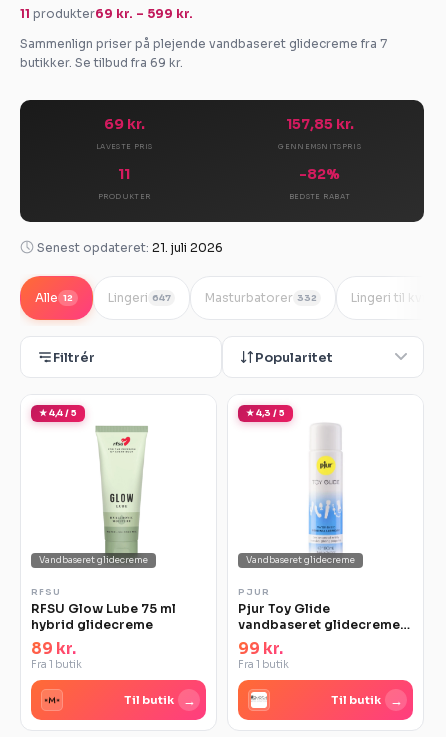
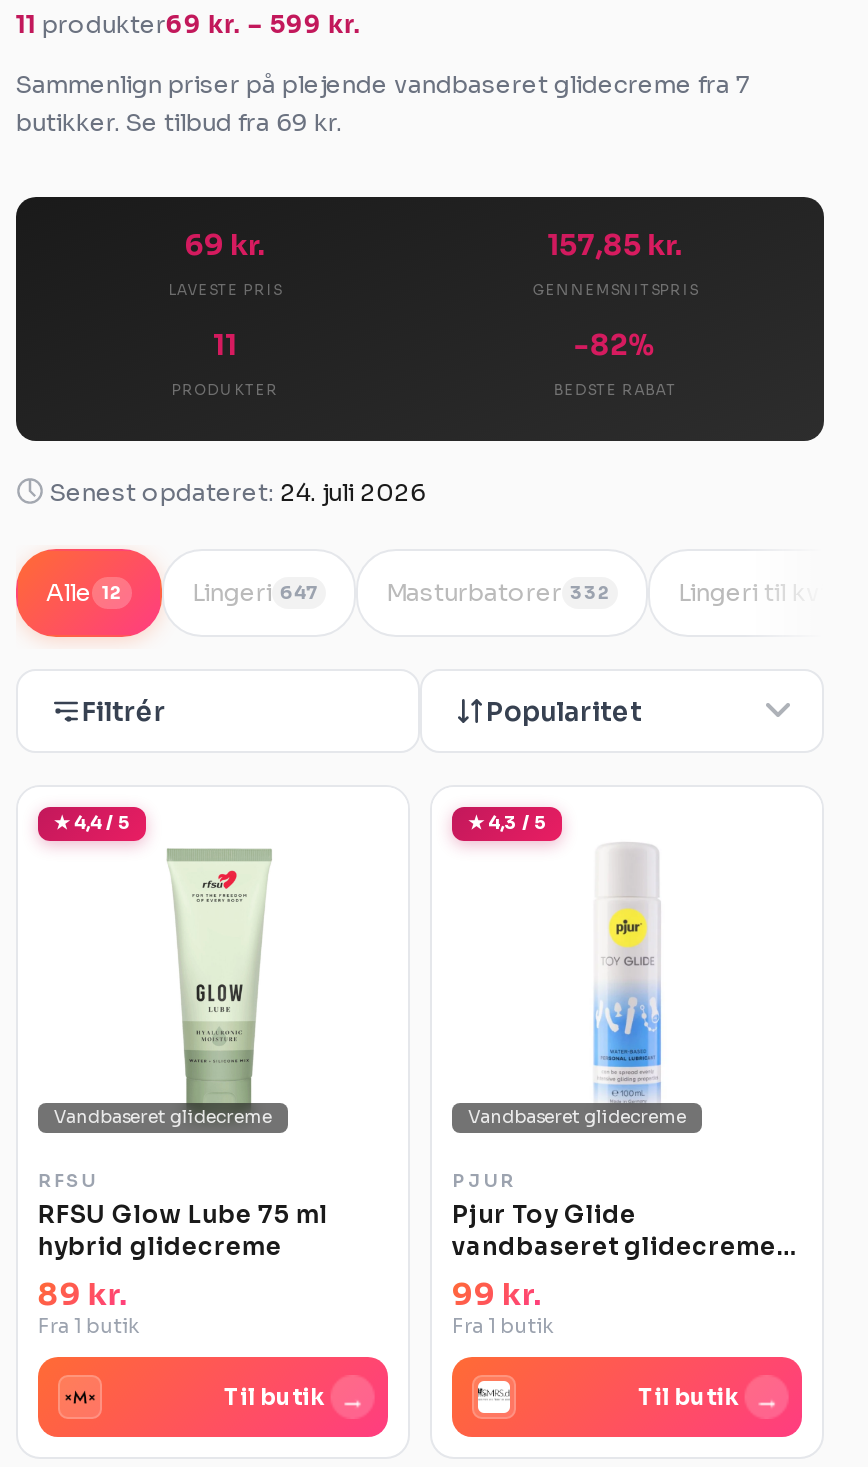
- Senest opdateret: 21. juli 2026
+ Senest opdateret: 24. juli 2026
